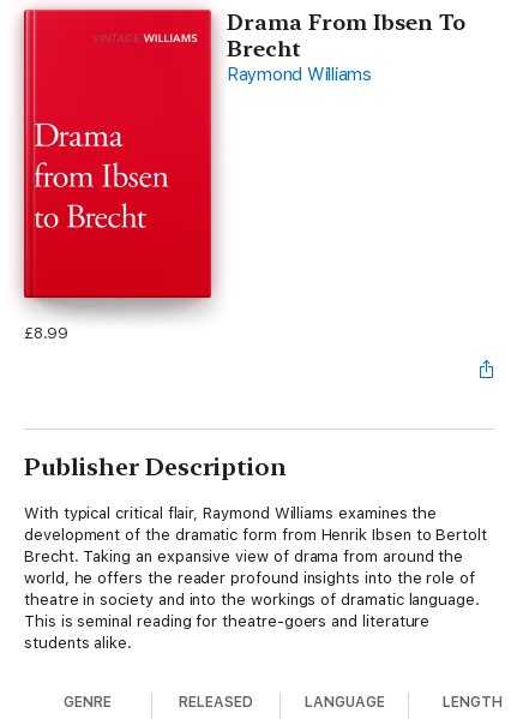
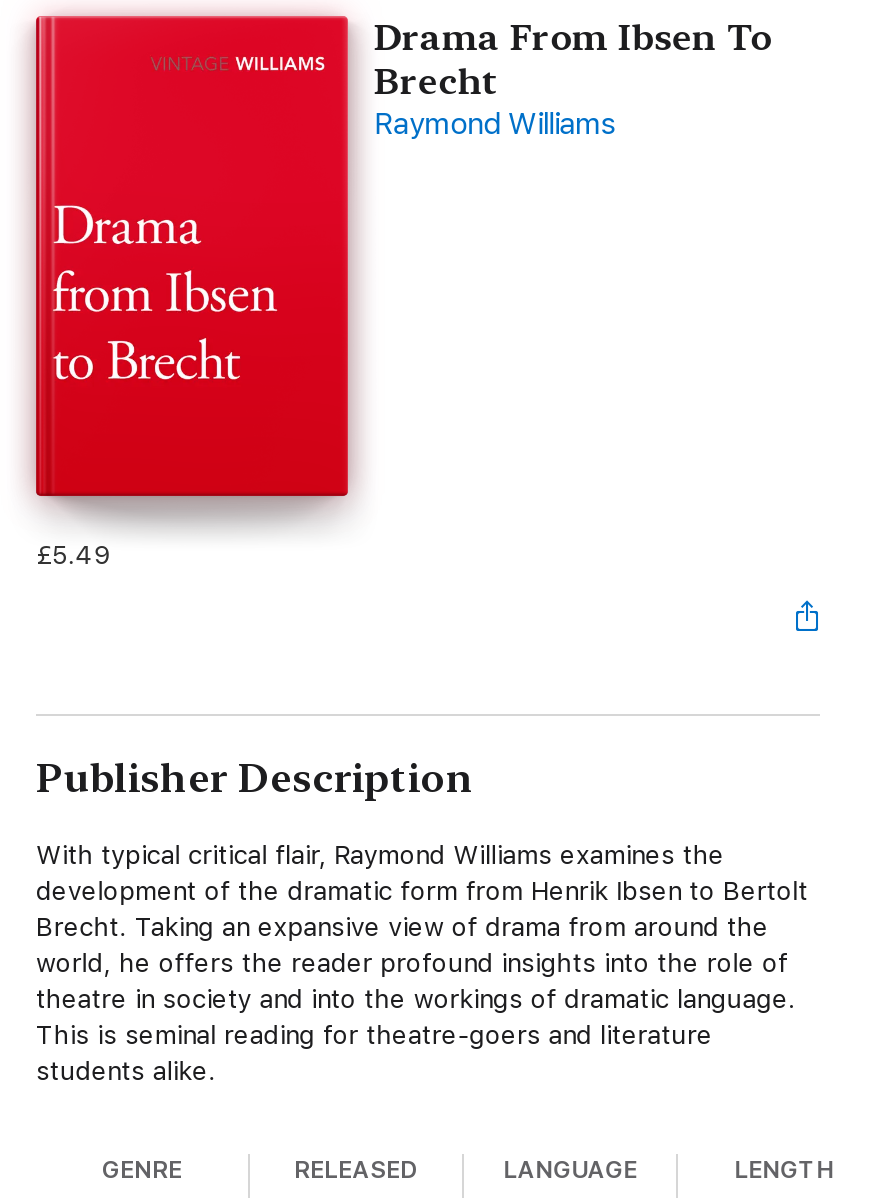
- £8.99
+ £5.49
